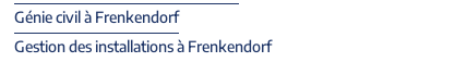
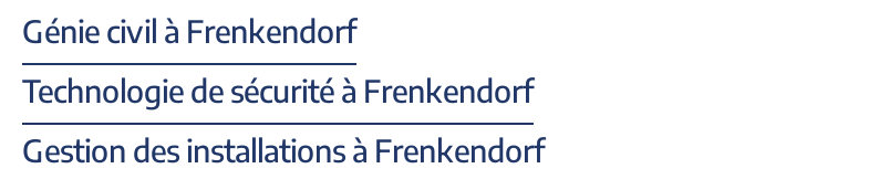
+ Technologie de sécurité à Frenkendorf
